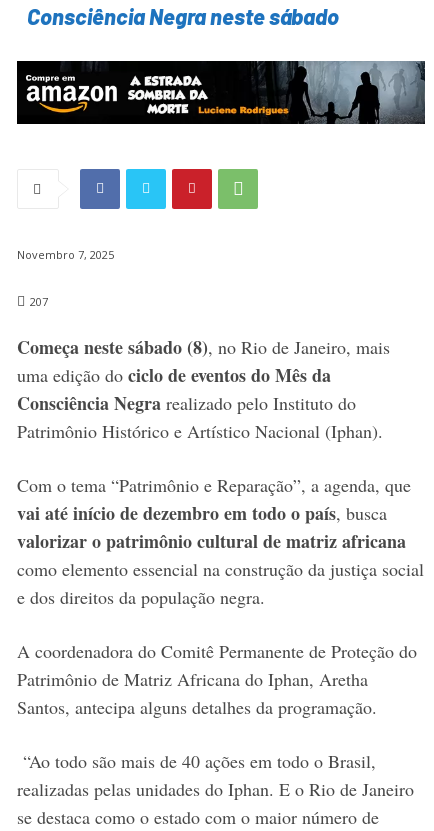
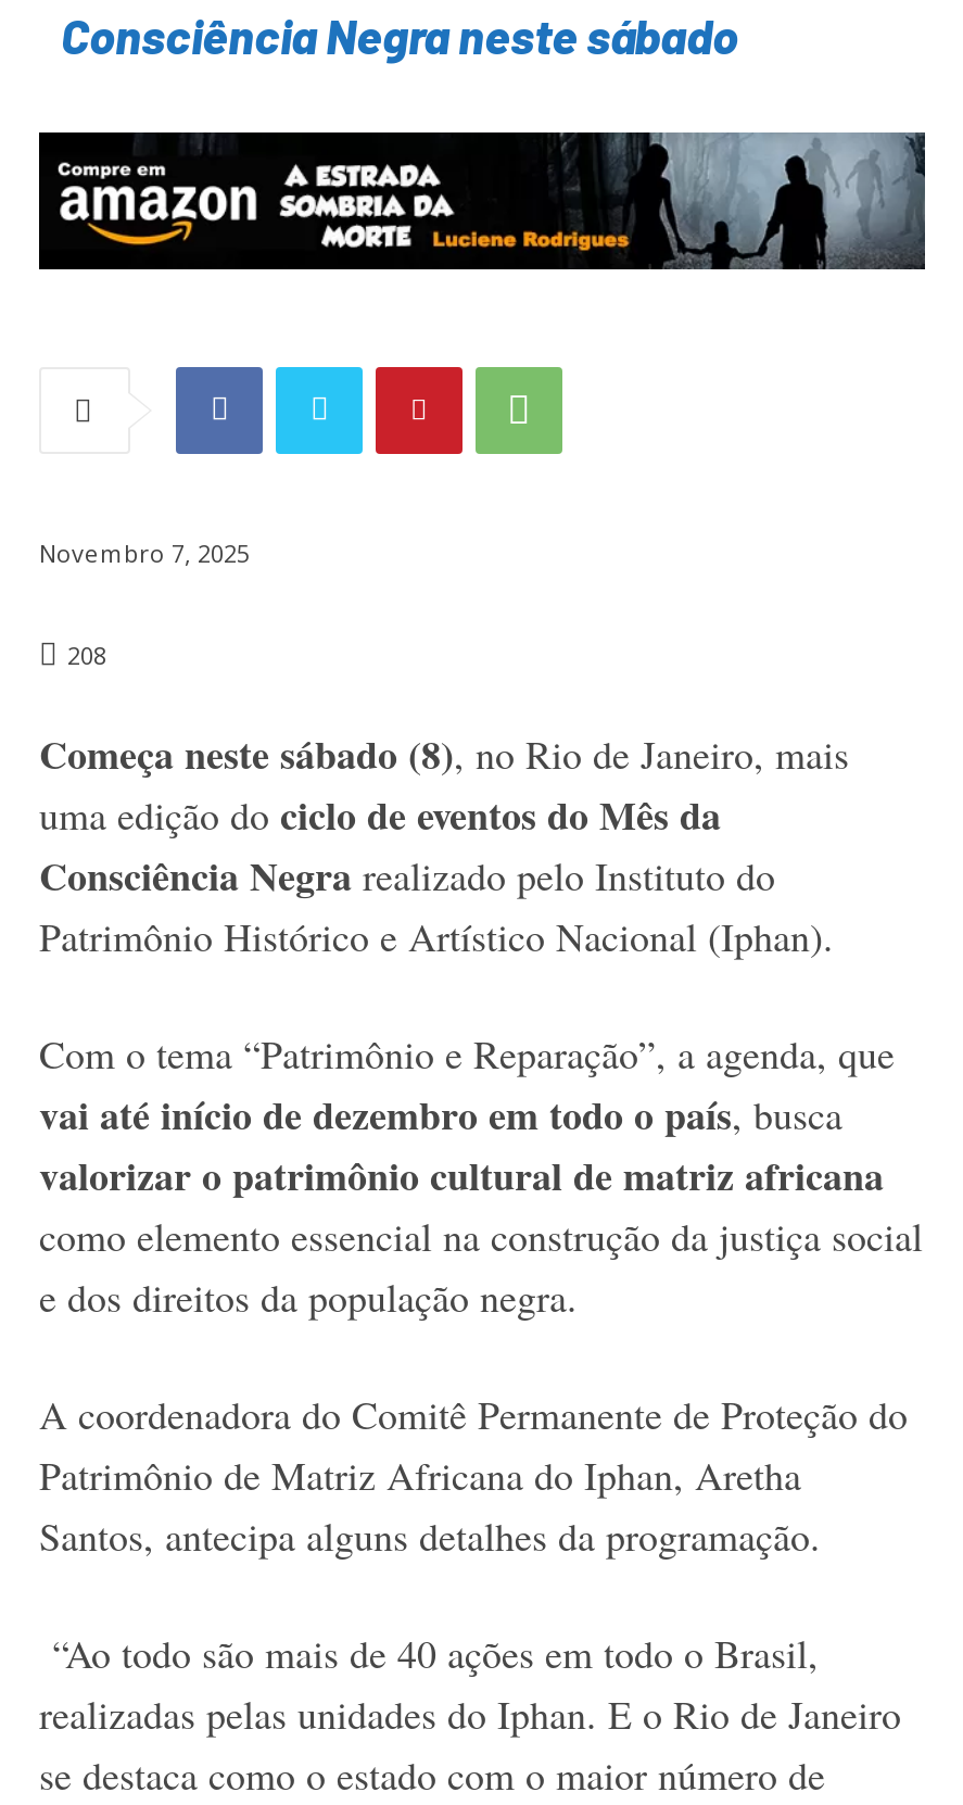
- 207
+ 208
